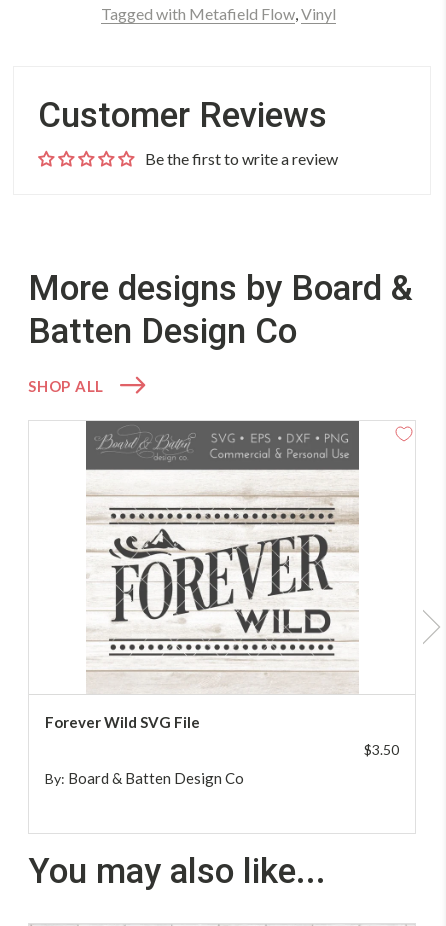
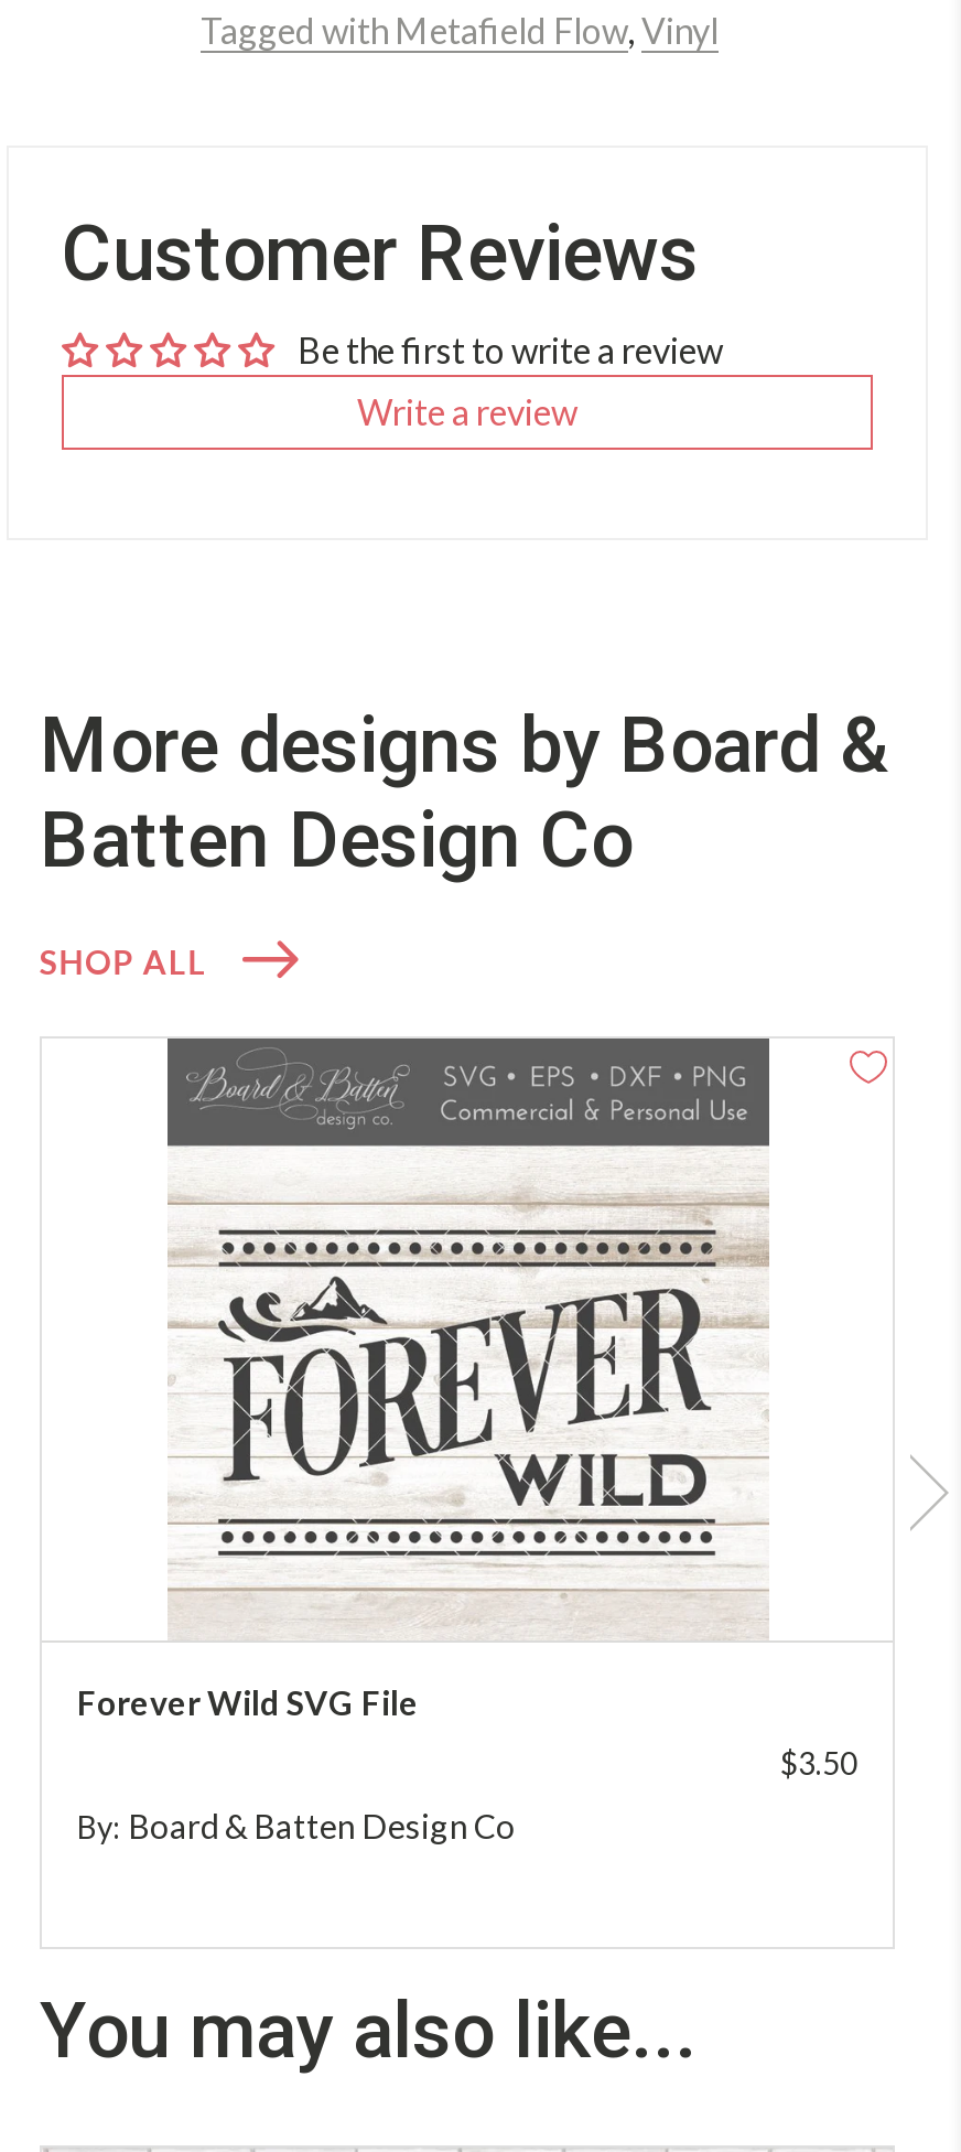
+ Write a review
